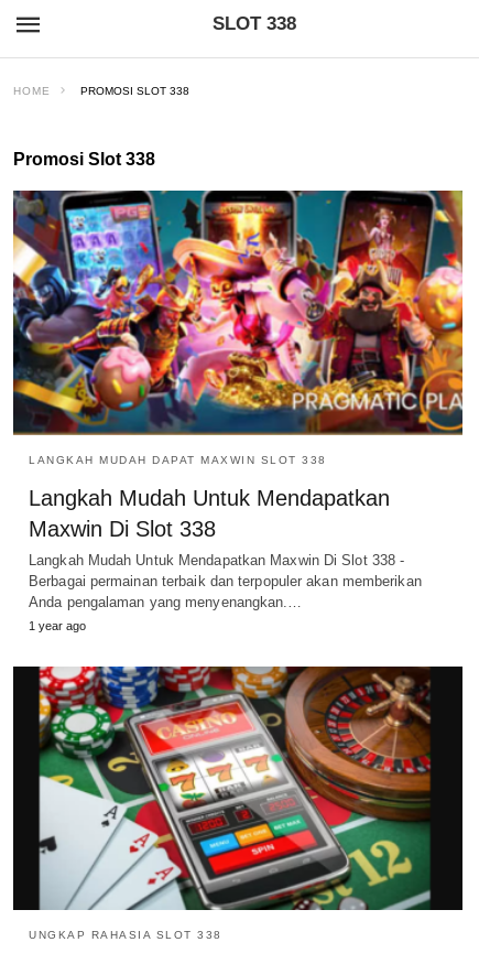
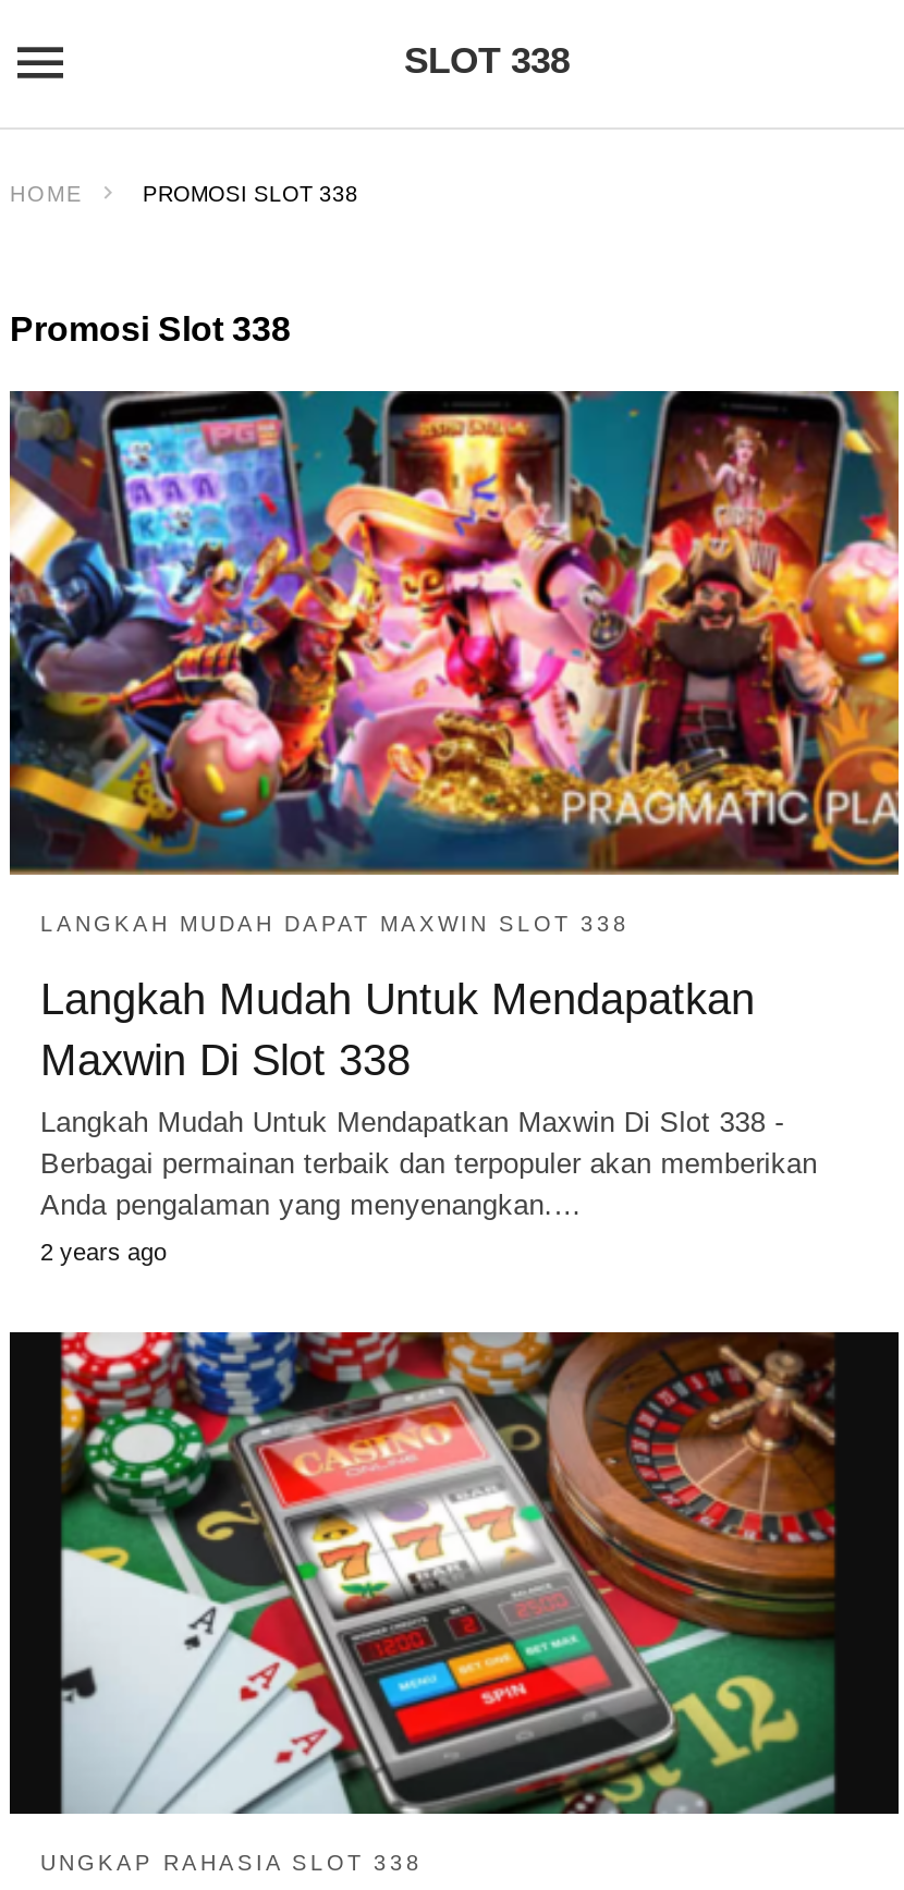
- 1 year ago
+ 2 years ago
